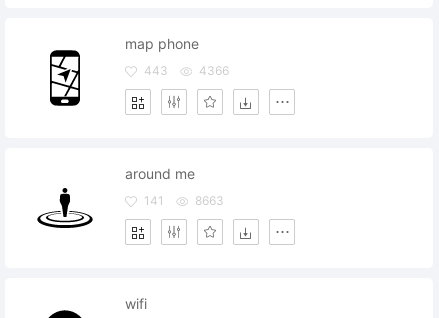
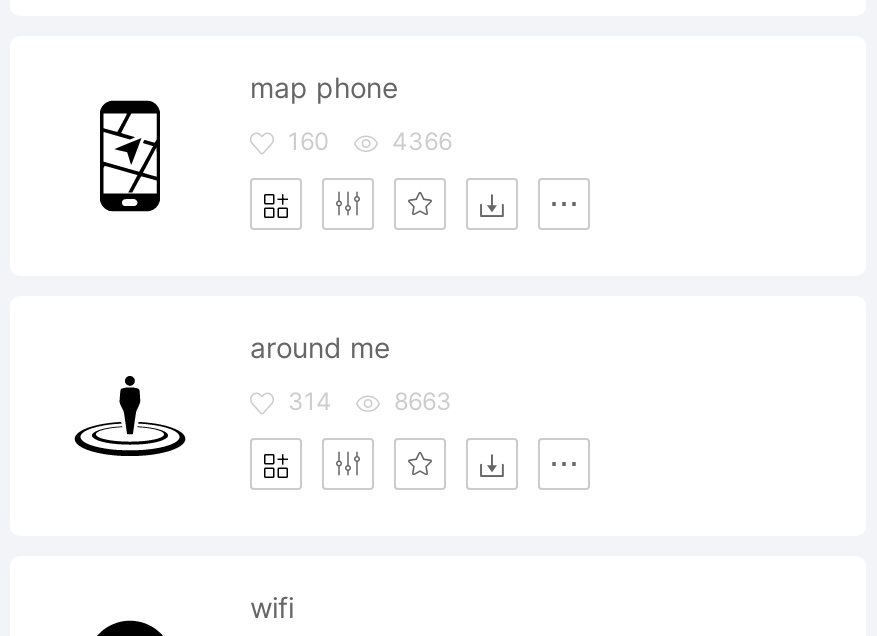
- 443
+ 160

- 141
+ 314
